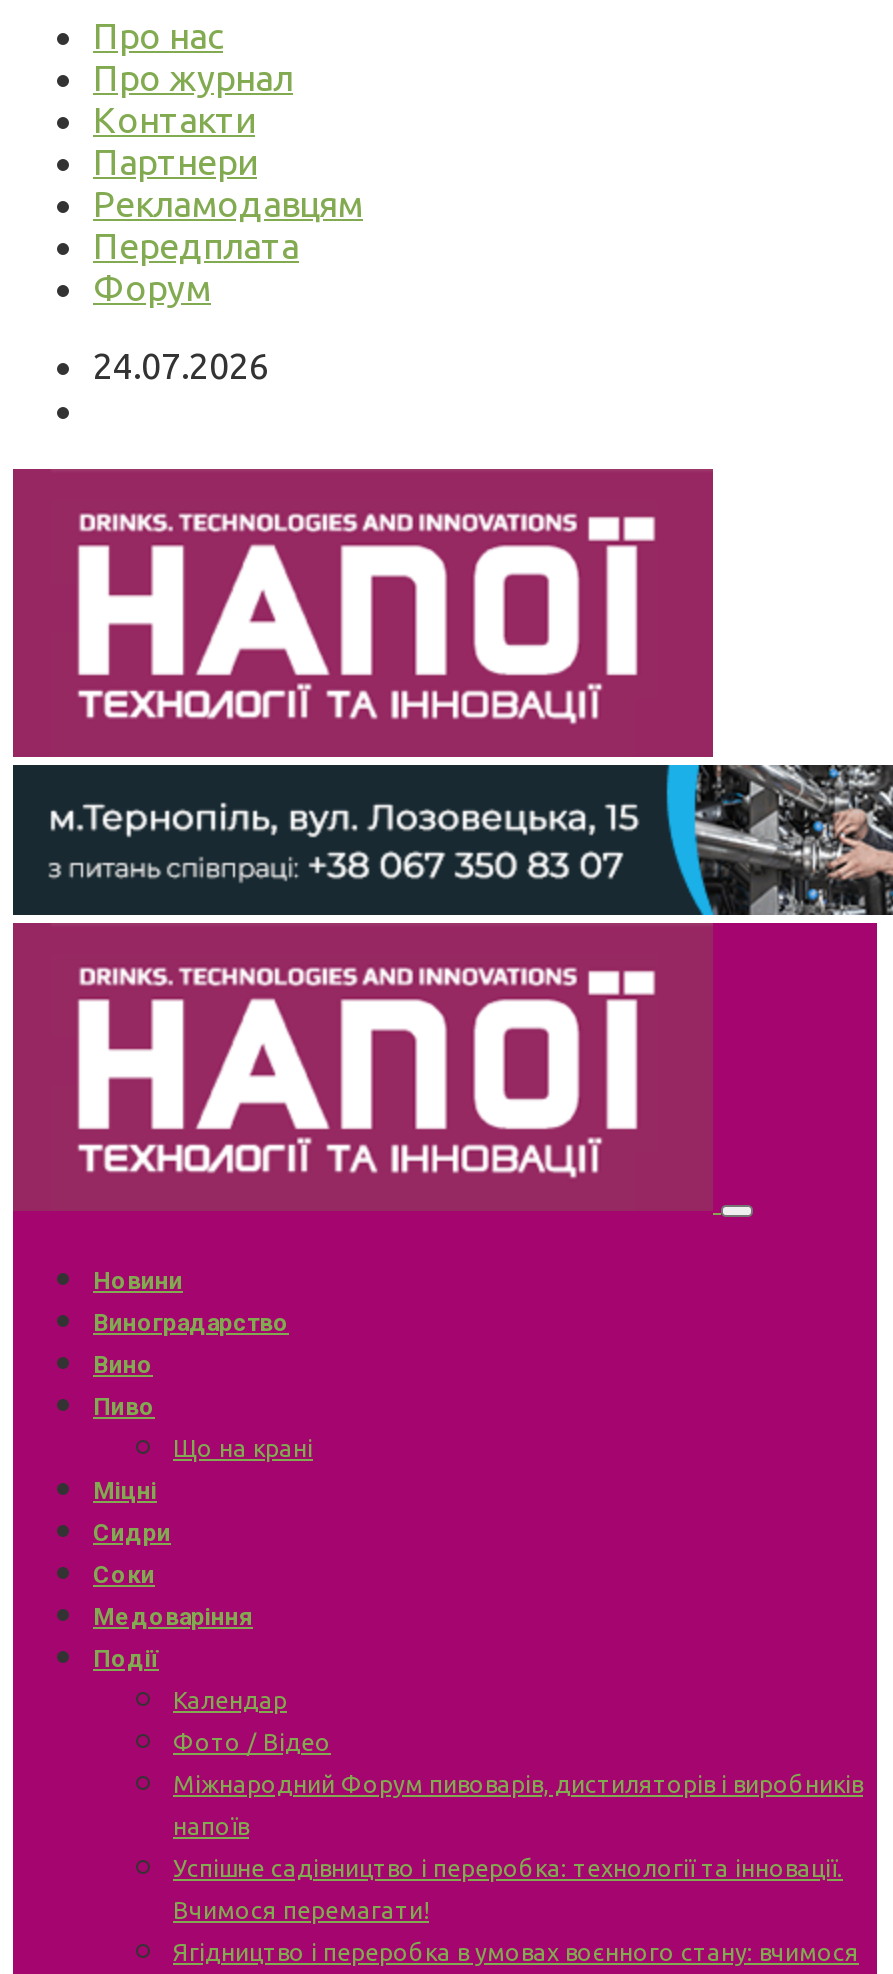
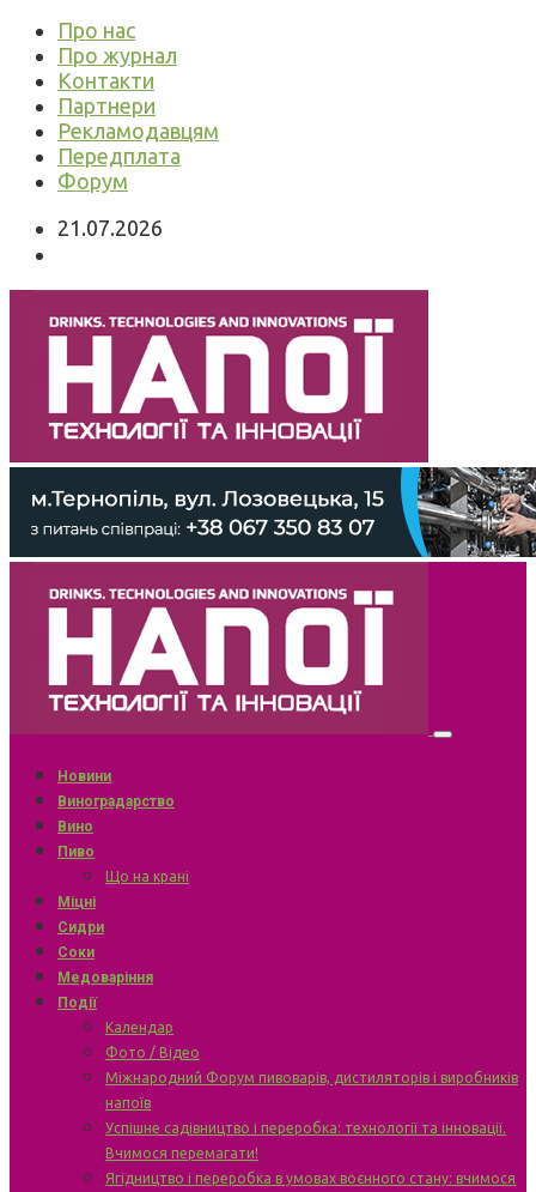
- 24.07.2026
+ 21.07.2026
